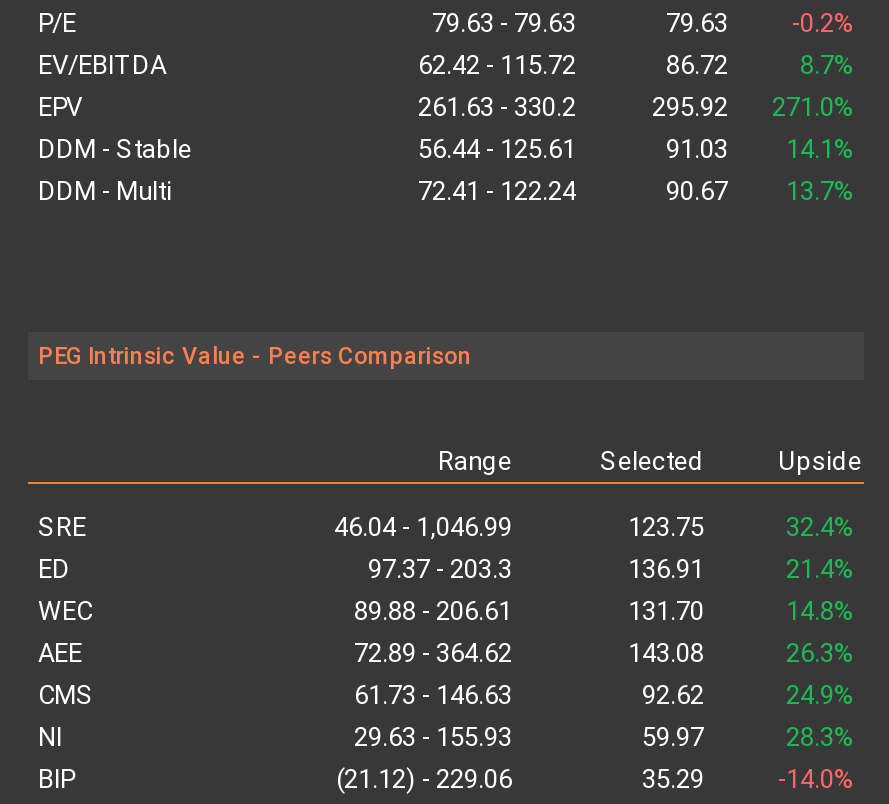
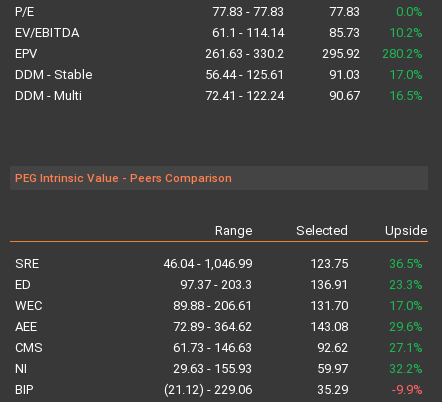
- 79.63 - 79.63
+ 77.83 - 77.83

- 79.63
+ 77.83

- -0.2%
+ 0.0%

- 62.42 - 115.72
+ 61.1 - 114.14

- 86.72
+ 85.73

- 8.7%
+ 10.2%

- 295.92 271.0%
+ 295.92 280.2%

- 91.03 14.1%
+ 91.03 17.0%

- 90.67 13.7%
+ 90.67 16.5%

- 32.4%
+ 36.5%

- 21.4%
+ 23.3%

- 14.8%
+ 17.0%

- 26.3%
+ 29.6%

- 24.9%
+ 27.1%

- 28.3%
+ 32.2%

- -14.0%
+ -9.9%
